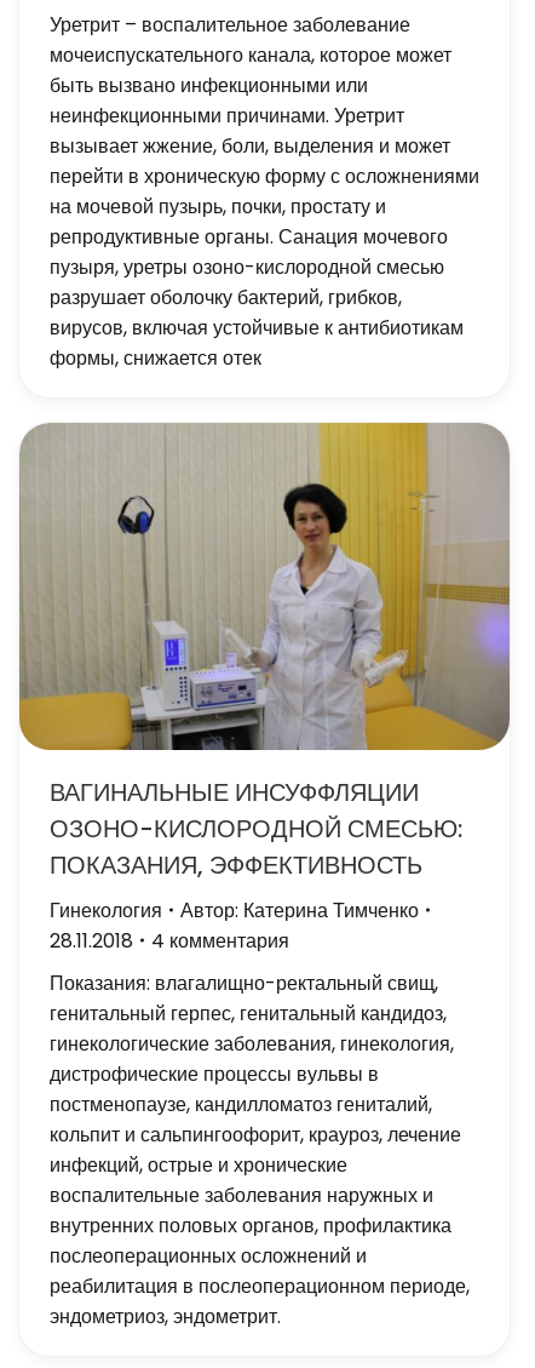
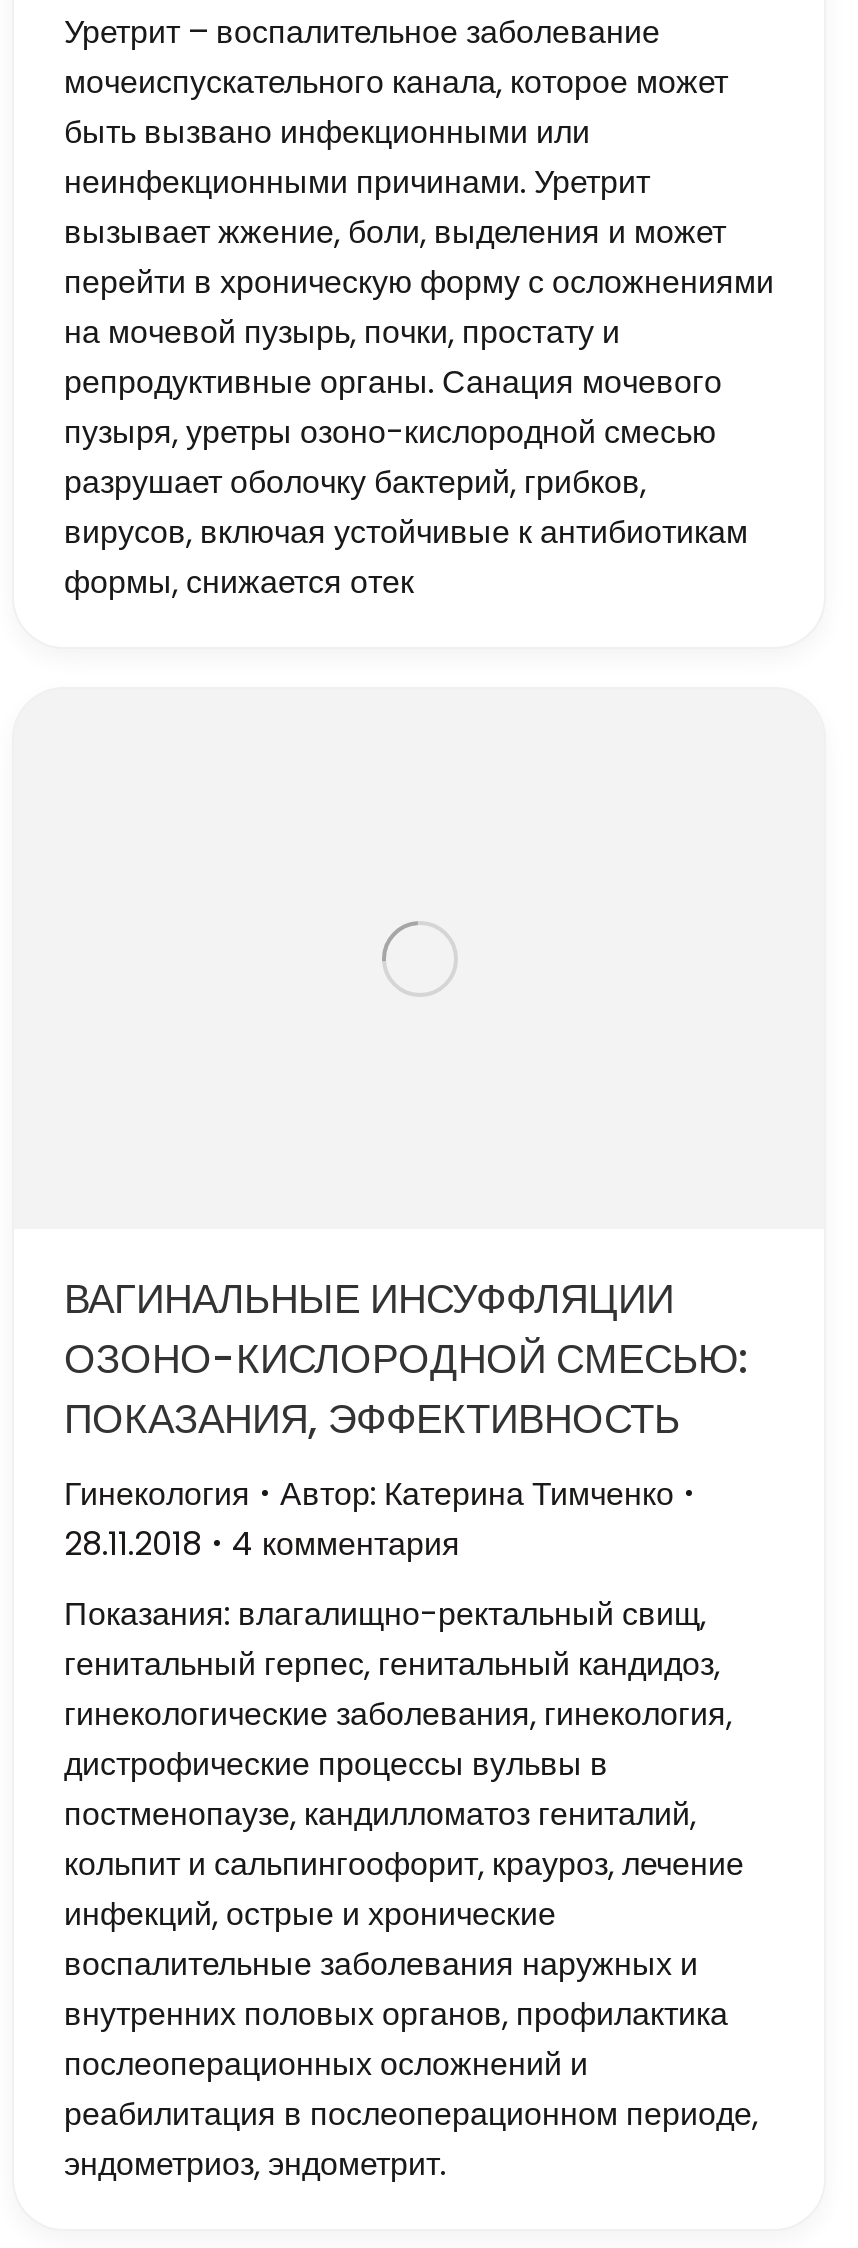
- [image]
